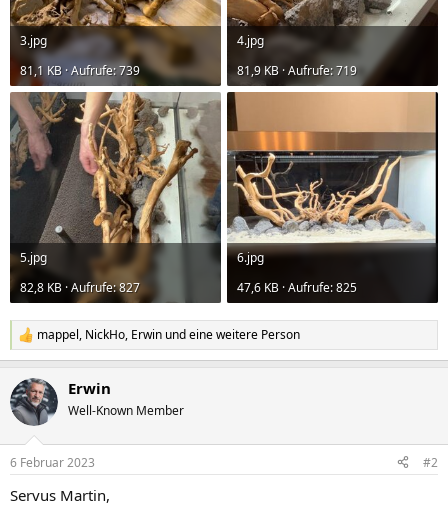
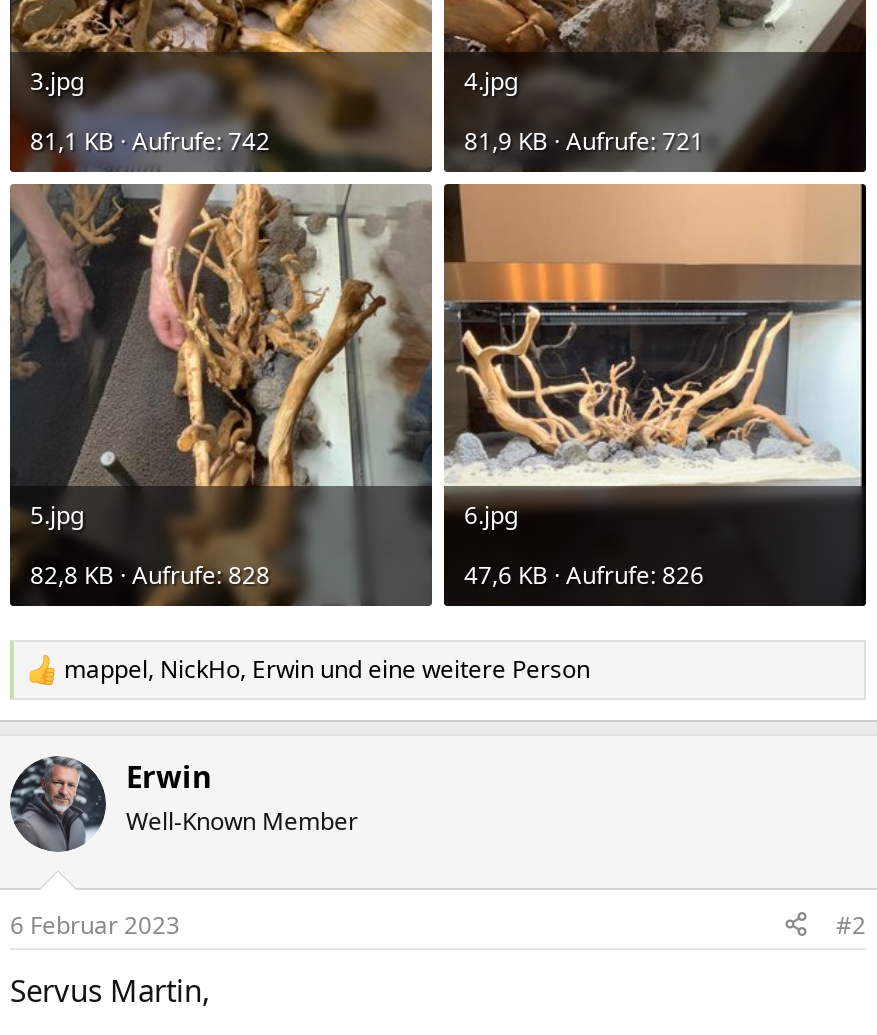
- 81,1 KB · Aufrufe: 739
+ 81,1 KB · Aufrufe: 742

- 81,9 KB · Aufrufe: 719
+ 81,9 KB · Aufrufe: 721

- 82,8 KB · Aufrufe: 827
+ 82,8 KB · Aufrufe: 828

- 47,6 KB · Aufrufe: 825
+ 47,6 KB · Aufrufe: 826
